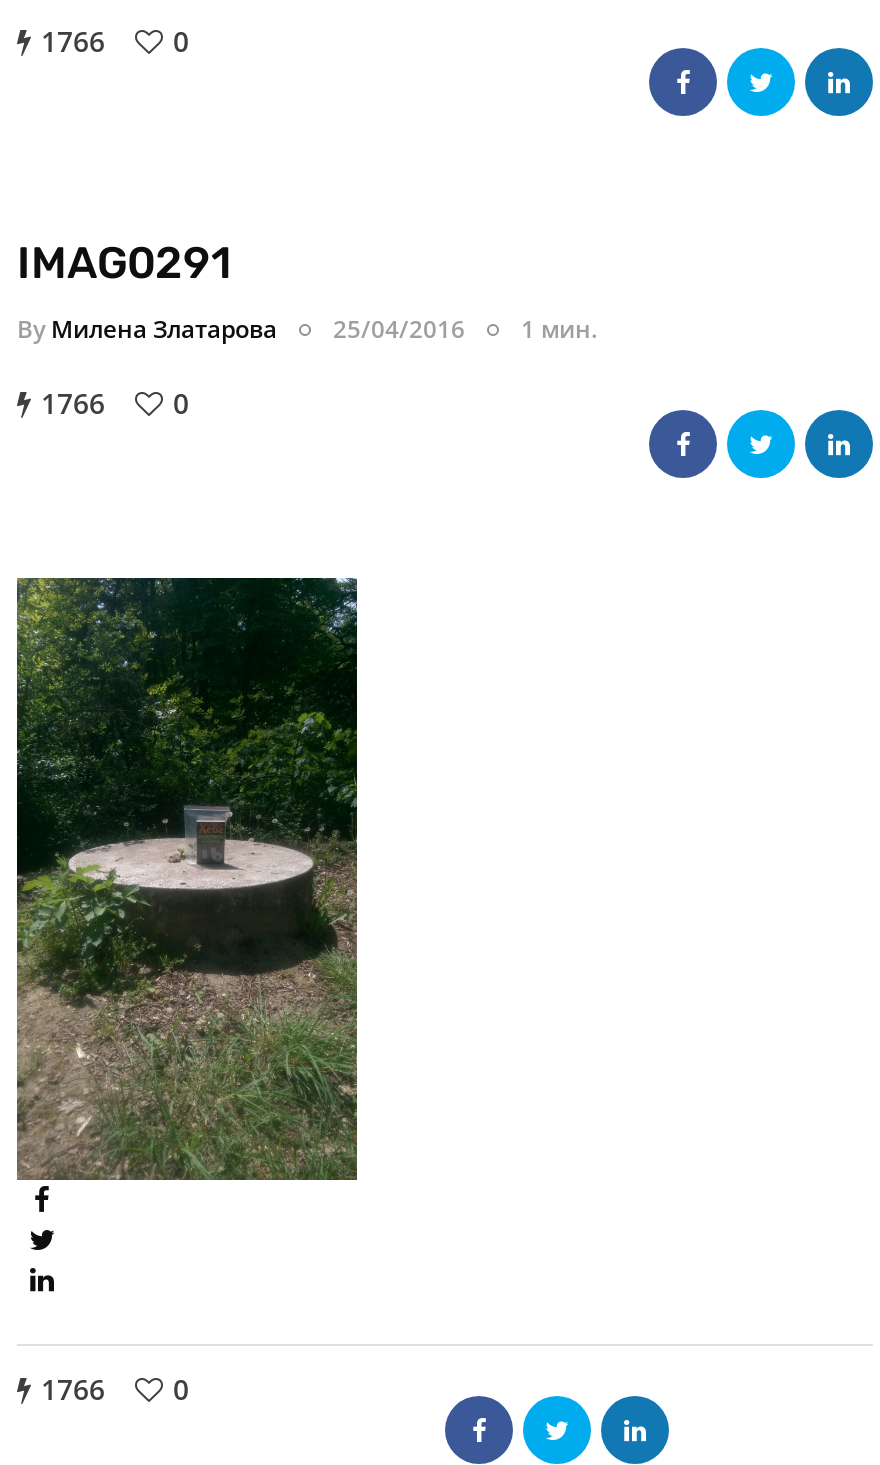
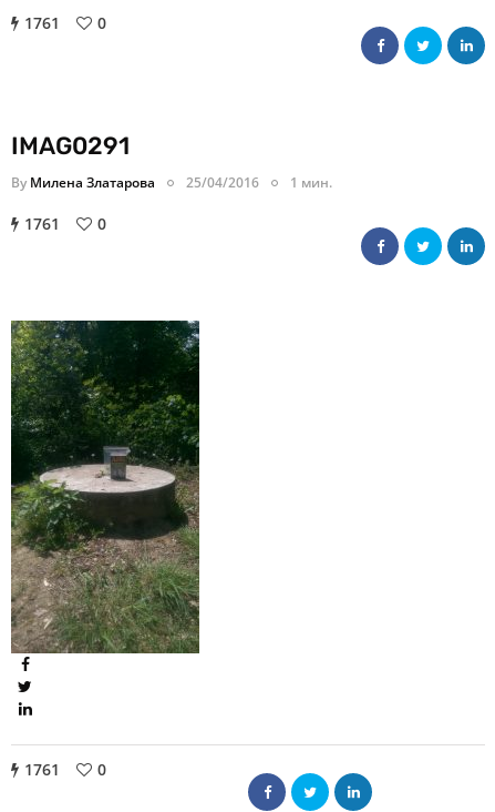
- 1766 0
+ 1761 0

- 1766 0
+ 1761 0

- 1766 0
+ 1761 0
